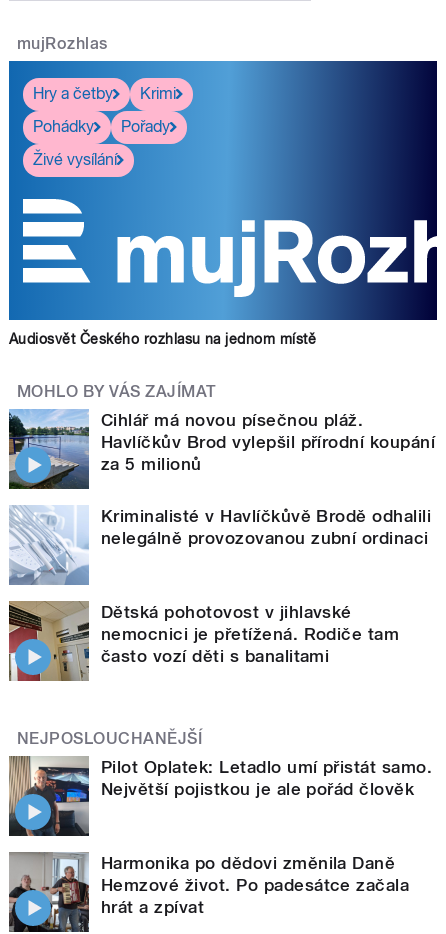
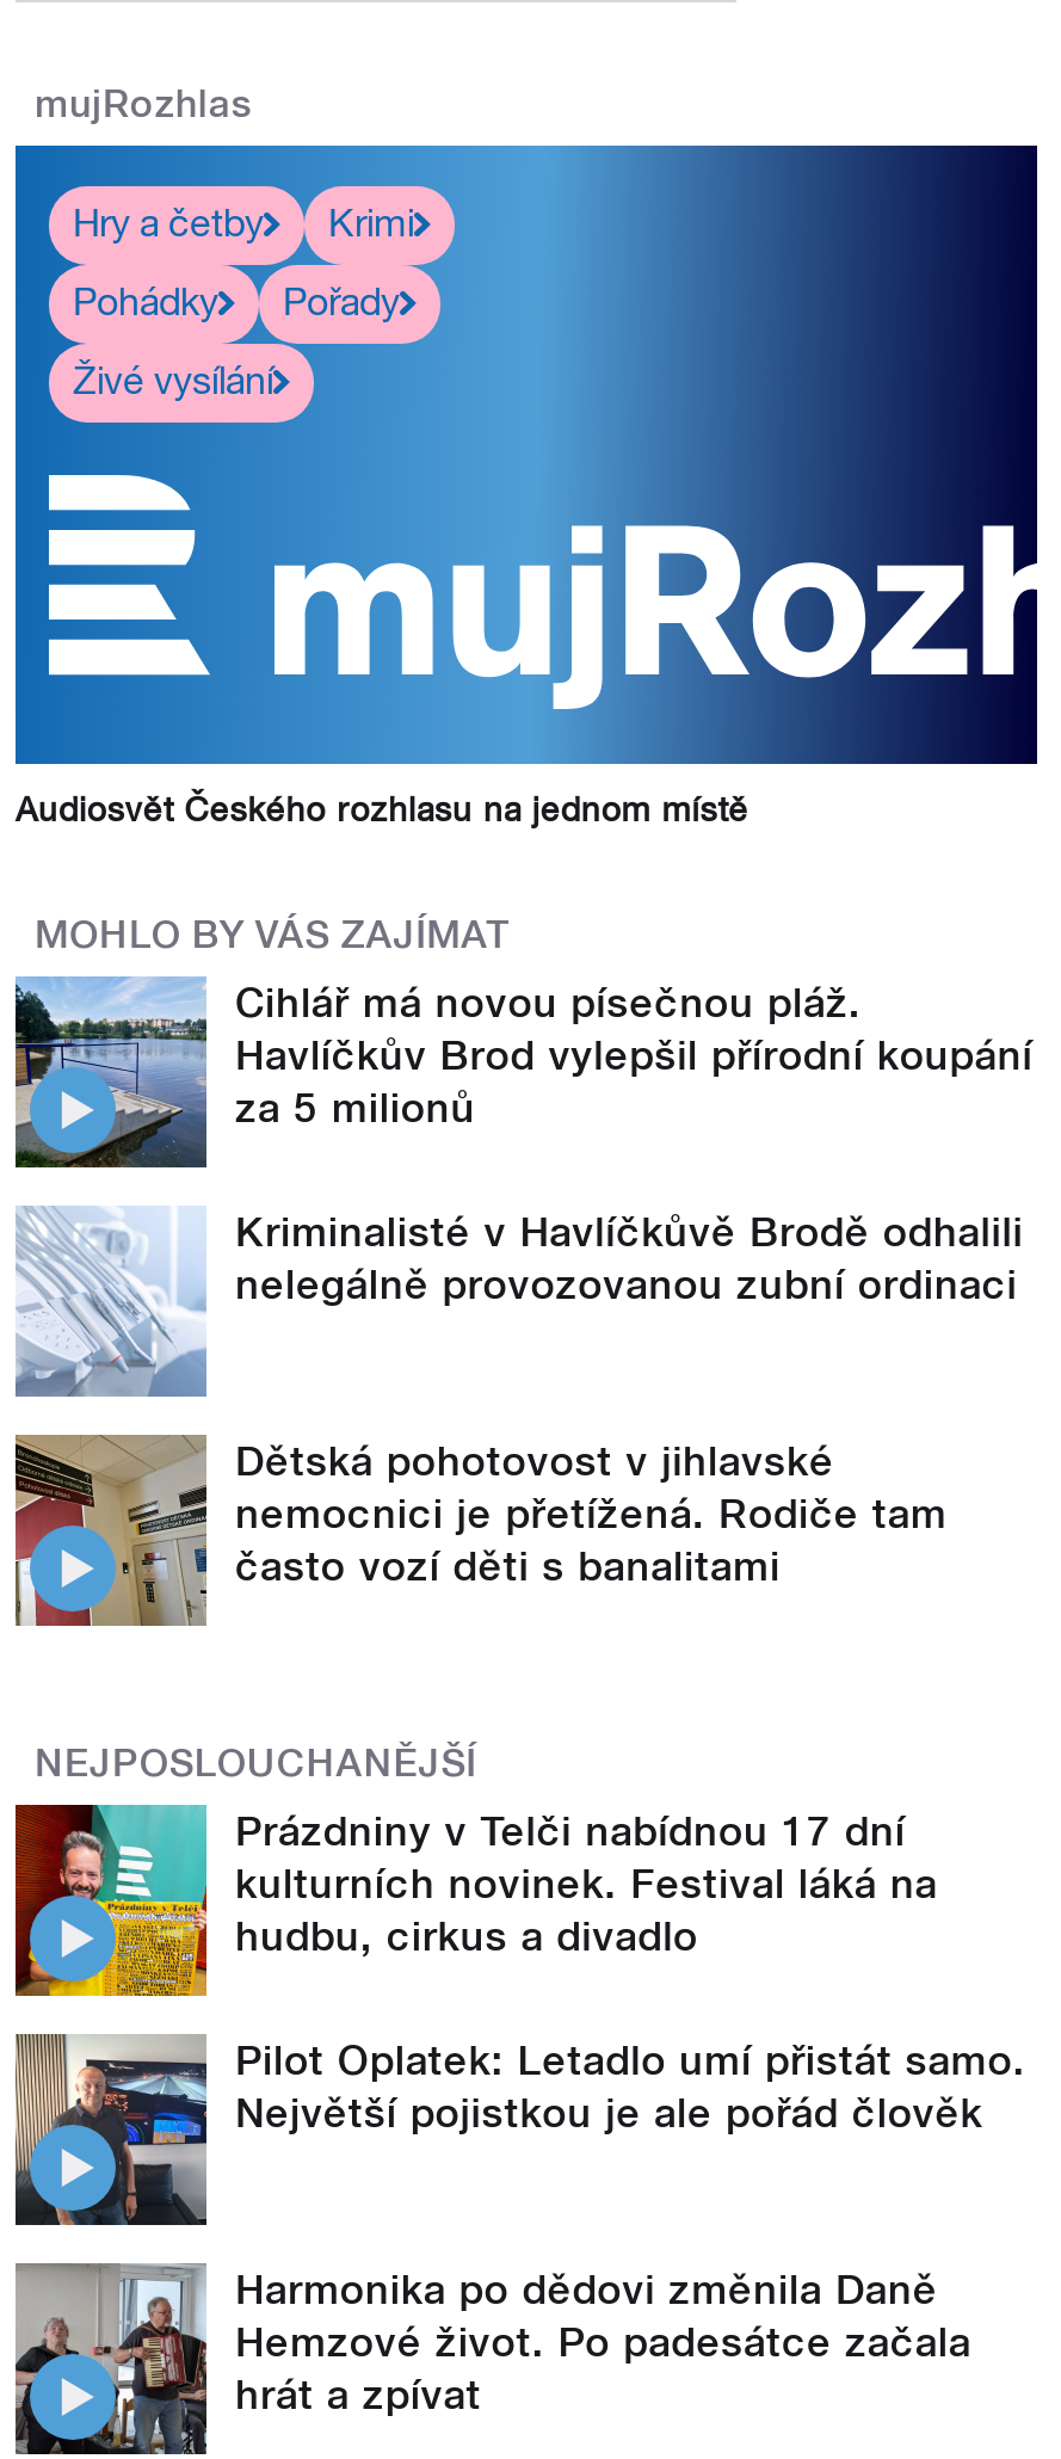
+ [image]
+ Prázdniny v Telči nabídnou 17 dní
+ kulturních novinek. Festival láká na
+ hudbu, cirkus a divadlo
